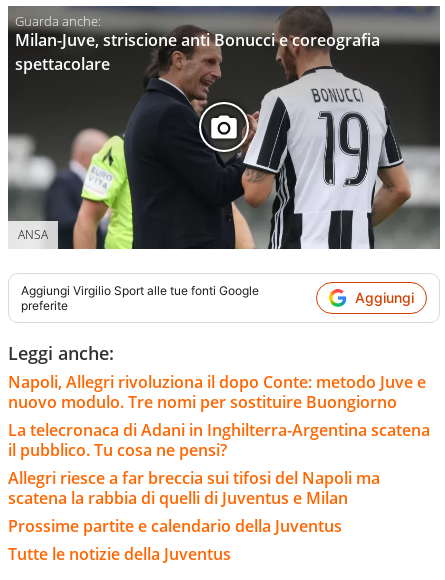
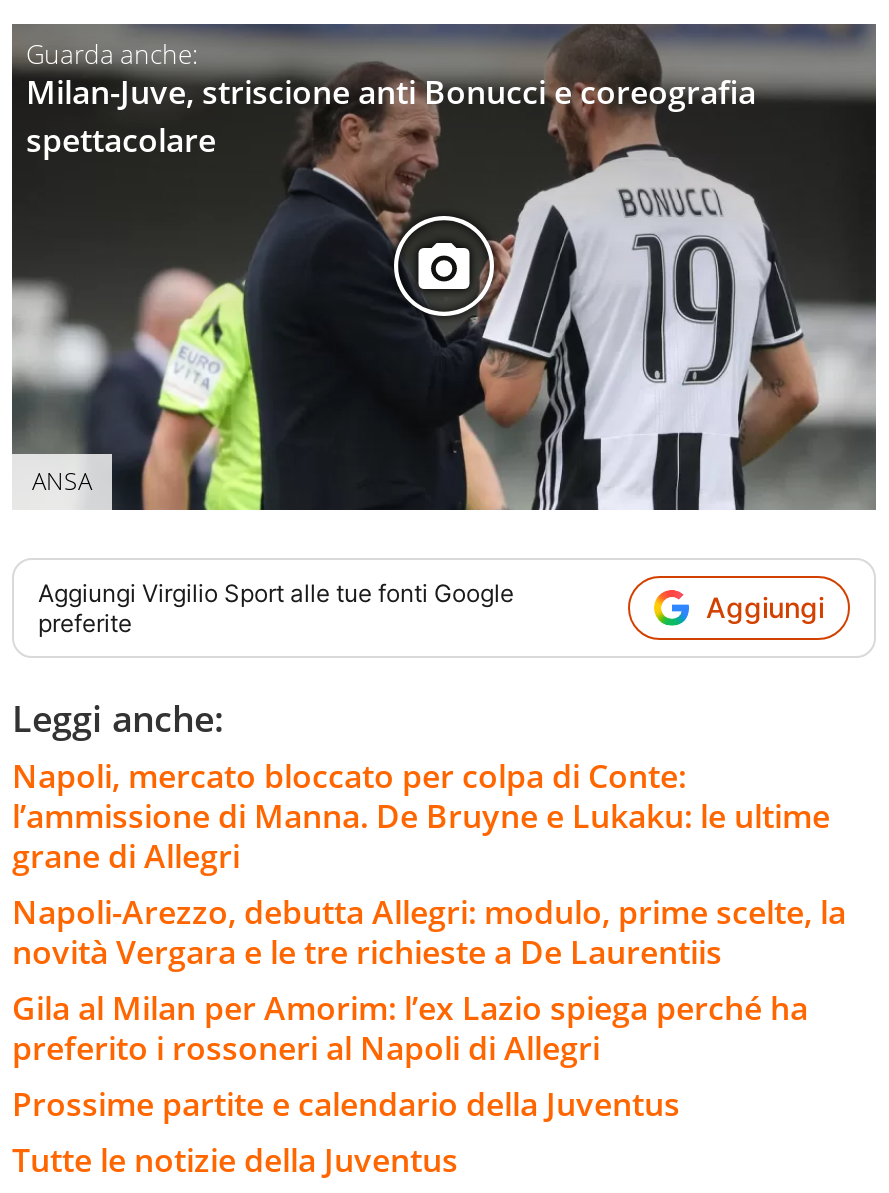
- Napoli, Allegri rivoluziona il dopo Conte: metodo Juve e
- nuovo modulo. Tre nomi per sostituire Buongiorno
- La telecronaca di Adani in Inghilterra-Argentina scatena
- il pubblico. Tu cosa ne pensi?
- Allegri riesce a far breccia sui tifosi del Napoli ma
- scatena la rabbia di quelli di Juventus e Milan
+ Napoli, mercato bloccato per colpa di Conte:
+ l’ammissione di Manna. De Bruyne e Lukaku: le ultime
+ grane di Allegri
+ Napoli-Arezzo, debutta Allegri: modulo, prime scelte, la
+ novità Vergara e le tre richieste a De Laurentiis
+ Gila al Milan per Amorim: l’ex Lazio spiega perché ha
+ preferito i rossoneri al Napoli di Allegri
